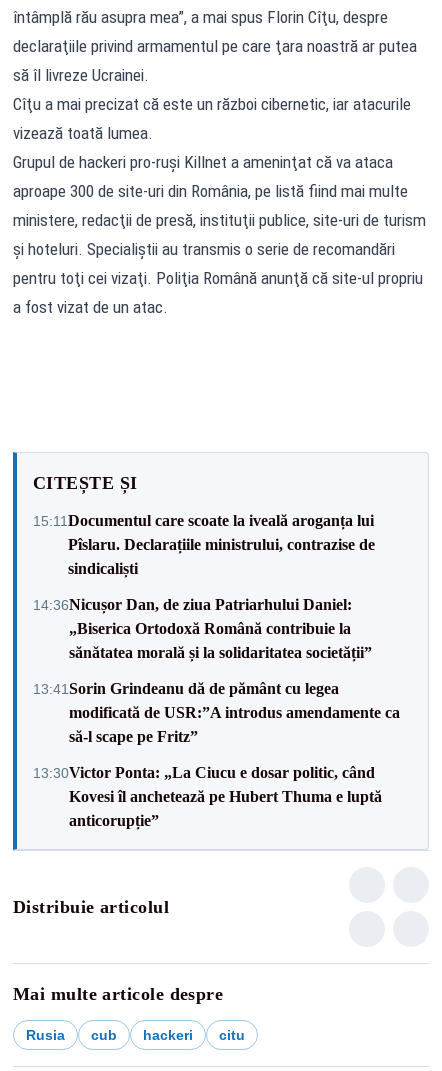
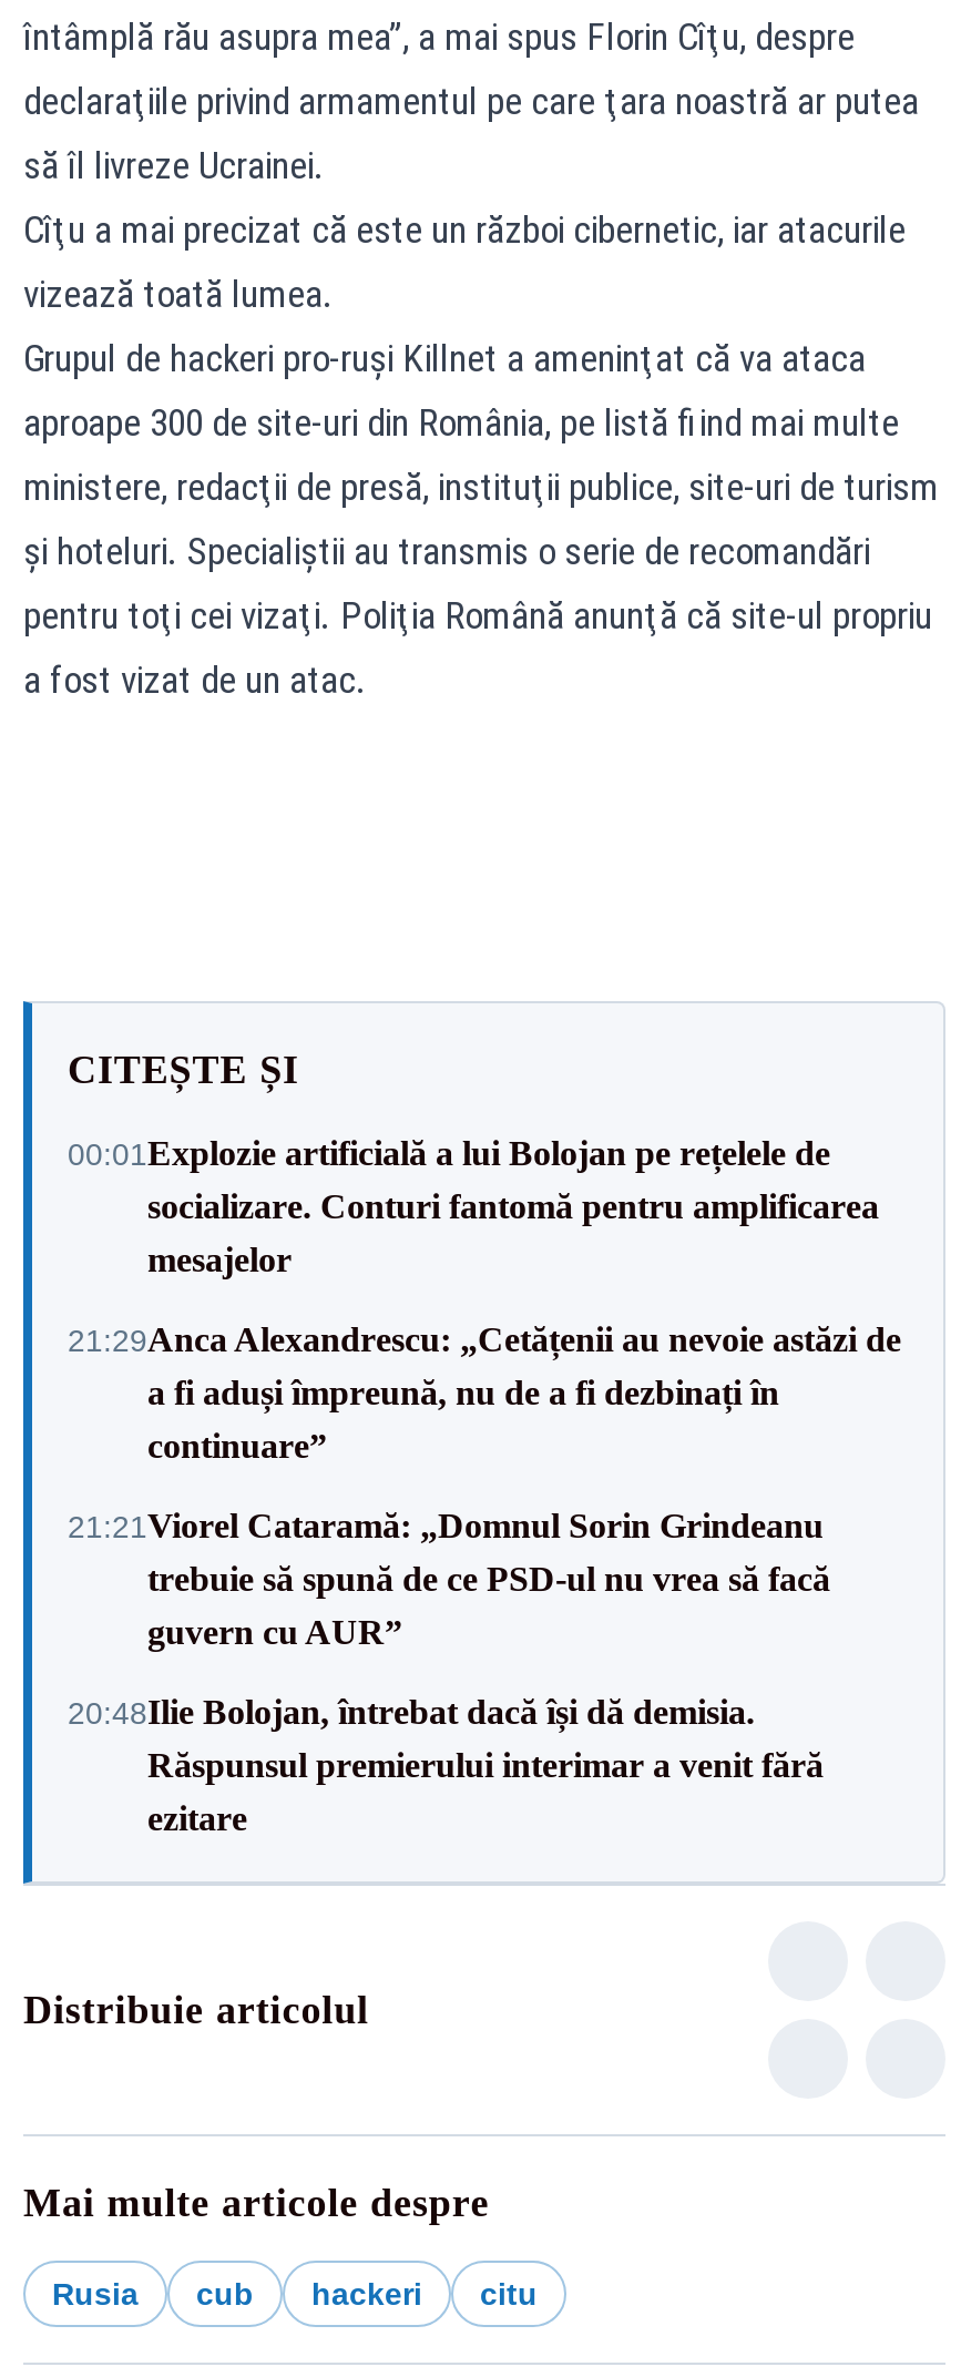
- 15:11Documentul care scoate la iveală aroganța lui
- Pîslaru. Declarațiile ministrului, contrazise de
- sindicaliști
+ 00:01Explozie artificială a lui Bolojan pe rețelele de
+ socializare. Conturi fantomă pentru amplificarea
+ mesajelor

- 14:36Nicușor Dan, de ziua Patriarhului Daniel:
- „Biserica Ortodoxă Română contribuie la
- sănătatea morală și la solidaritatea societății”
+ 21:29Anca Alexandrescu: „Cetățenii au nevoie astăzi de
+ a fi aduși împreună, nu de a fi dezbinați în
+ continuare”

- 13:41Sorin Grindeanu dă de pământ cu legea
- modificată de USR:”A introdus amendamente ca
- să-l scape pe Fritz”
+ 21:21Viorel Cataramă: „Domnul Sorin Grindeanu
+ trebuie să spună de ce PSD-ul nu vrea să facă
+ guvern cu AUR”

- 13:30Victor Ponta: „La Ciucu e dosar politic, când
- Kovesi îl anchetează pe Hubert Thuma e luptă
- anticorupție”
+ 20:48Ilie Bolojan, întrebat dacă își dă demisia.
+ Răspunsul premierului interimar a venit fără
+ ezitare
